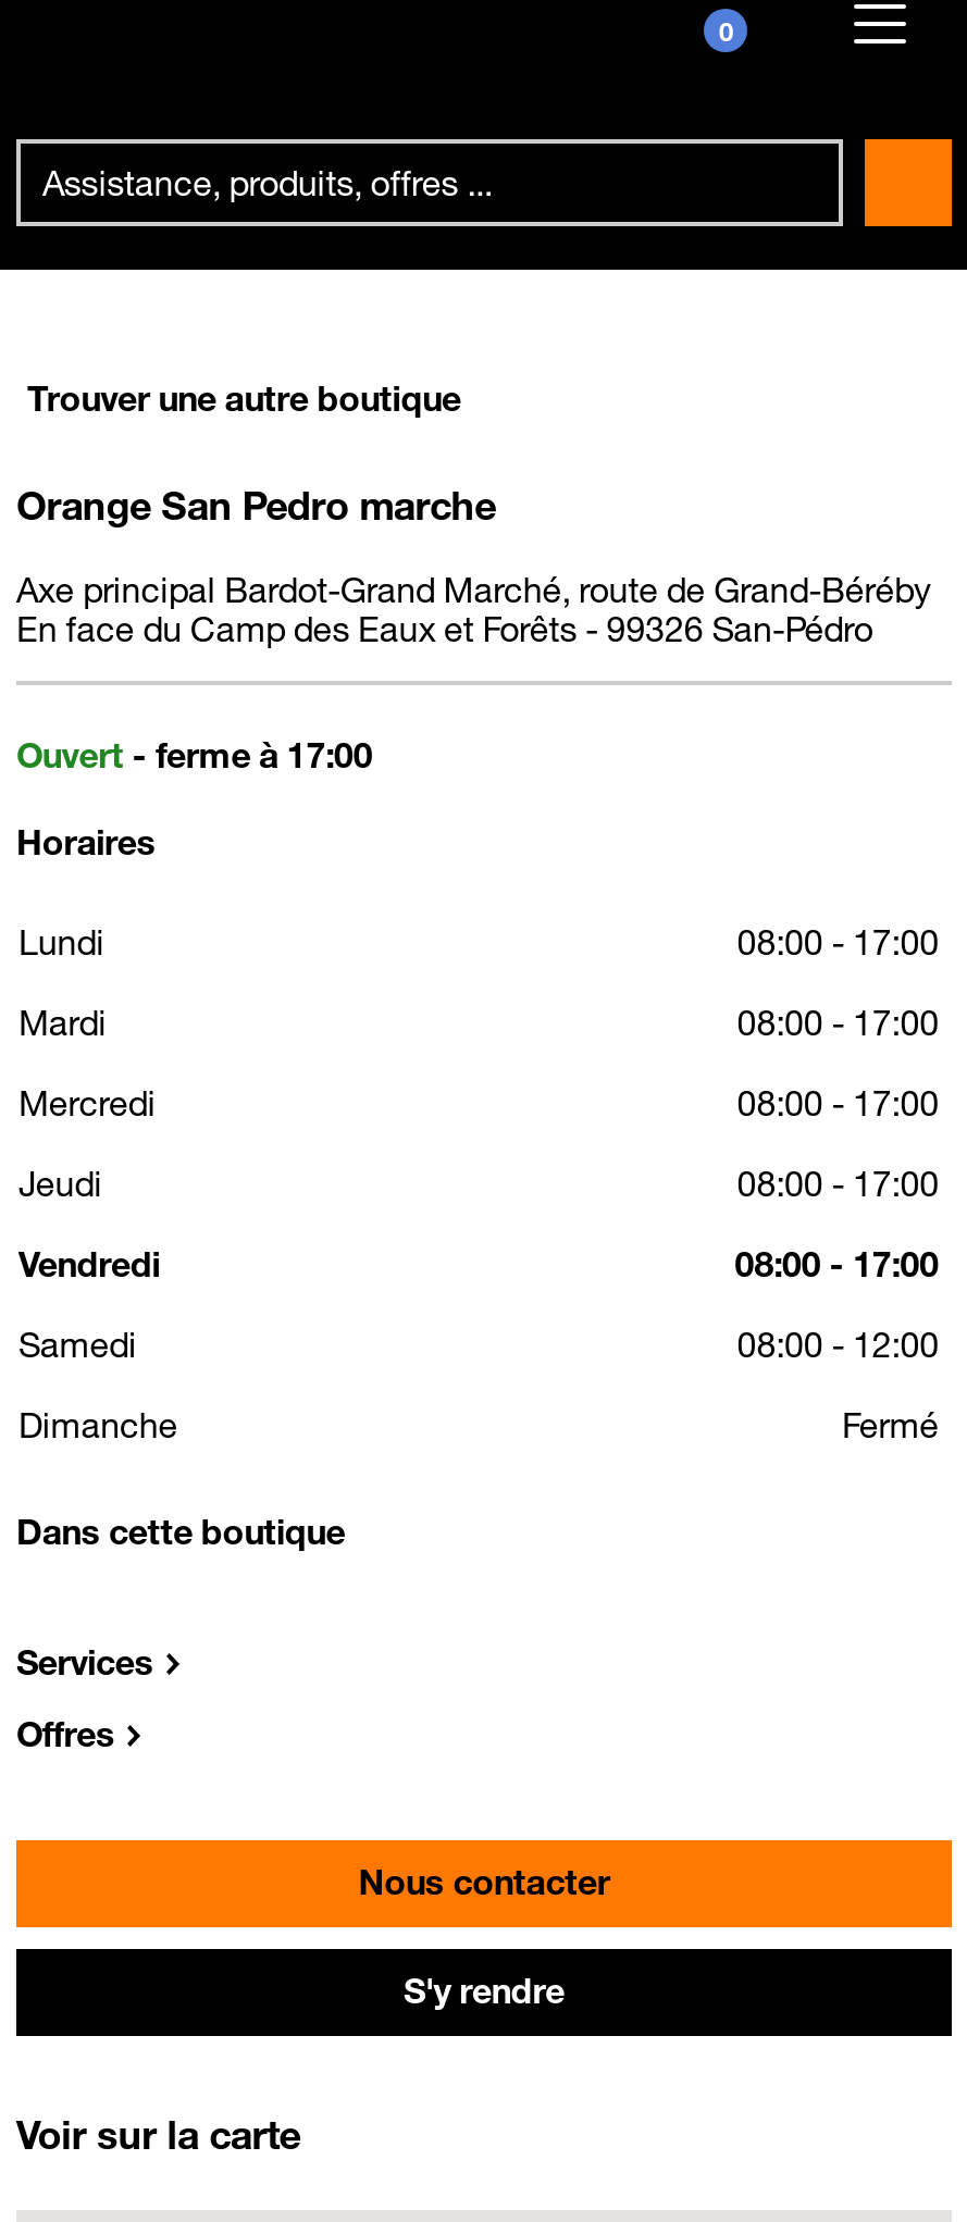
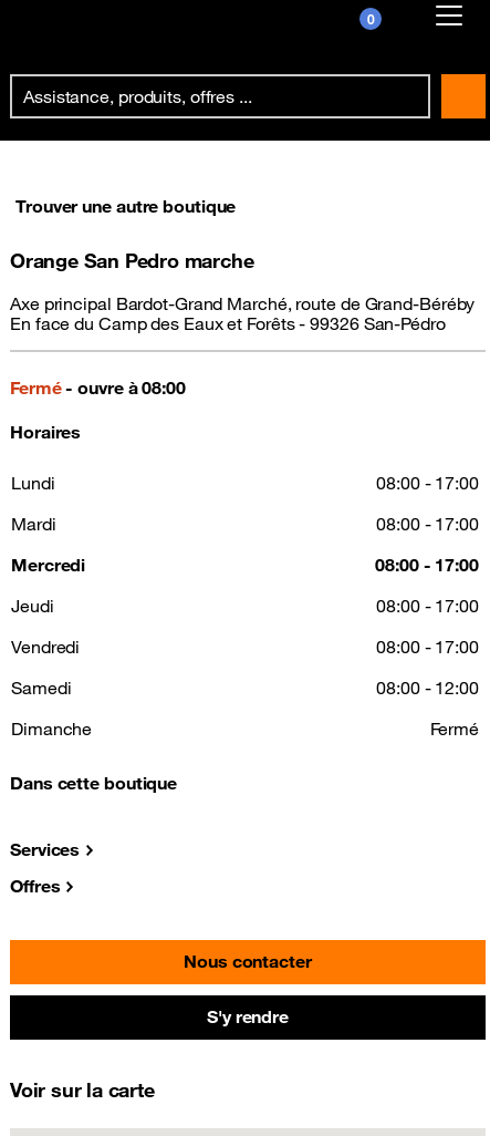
- Ouvert - ferme à 17:00
+ Fermé - ouvre à 08:00
